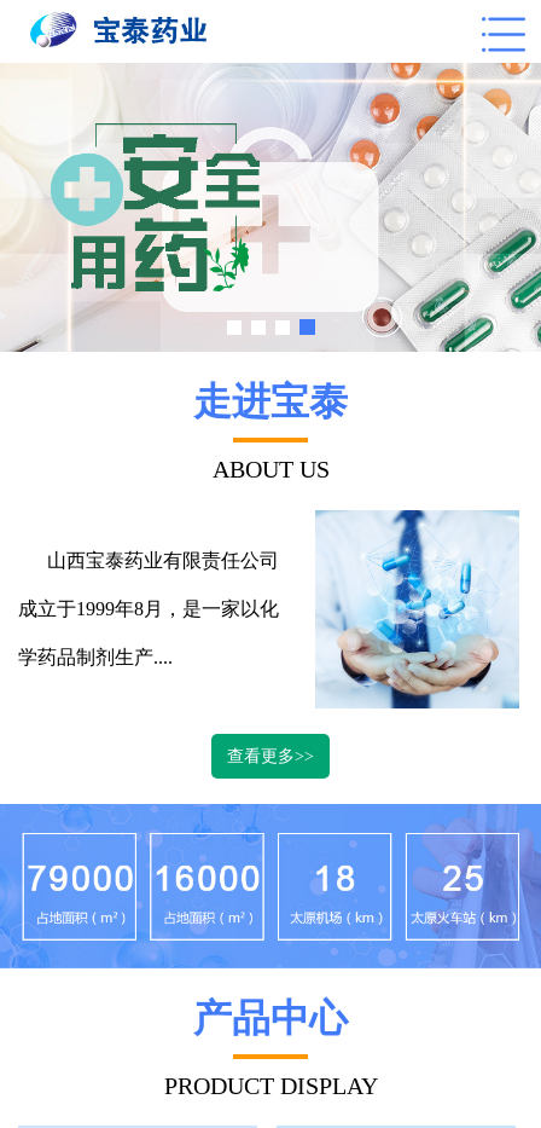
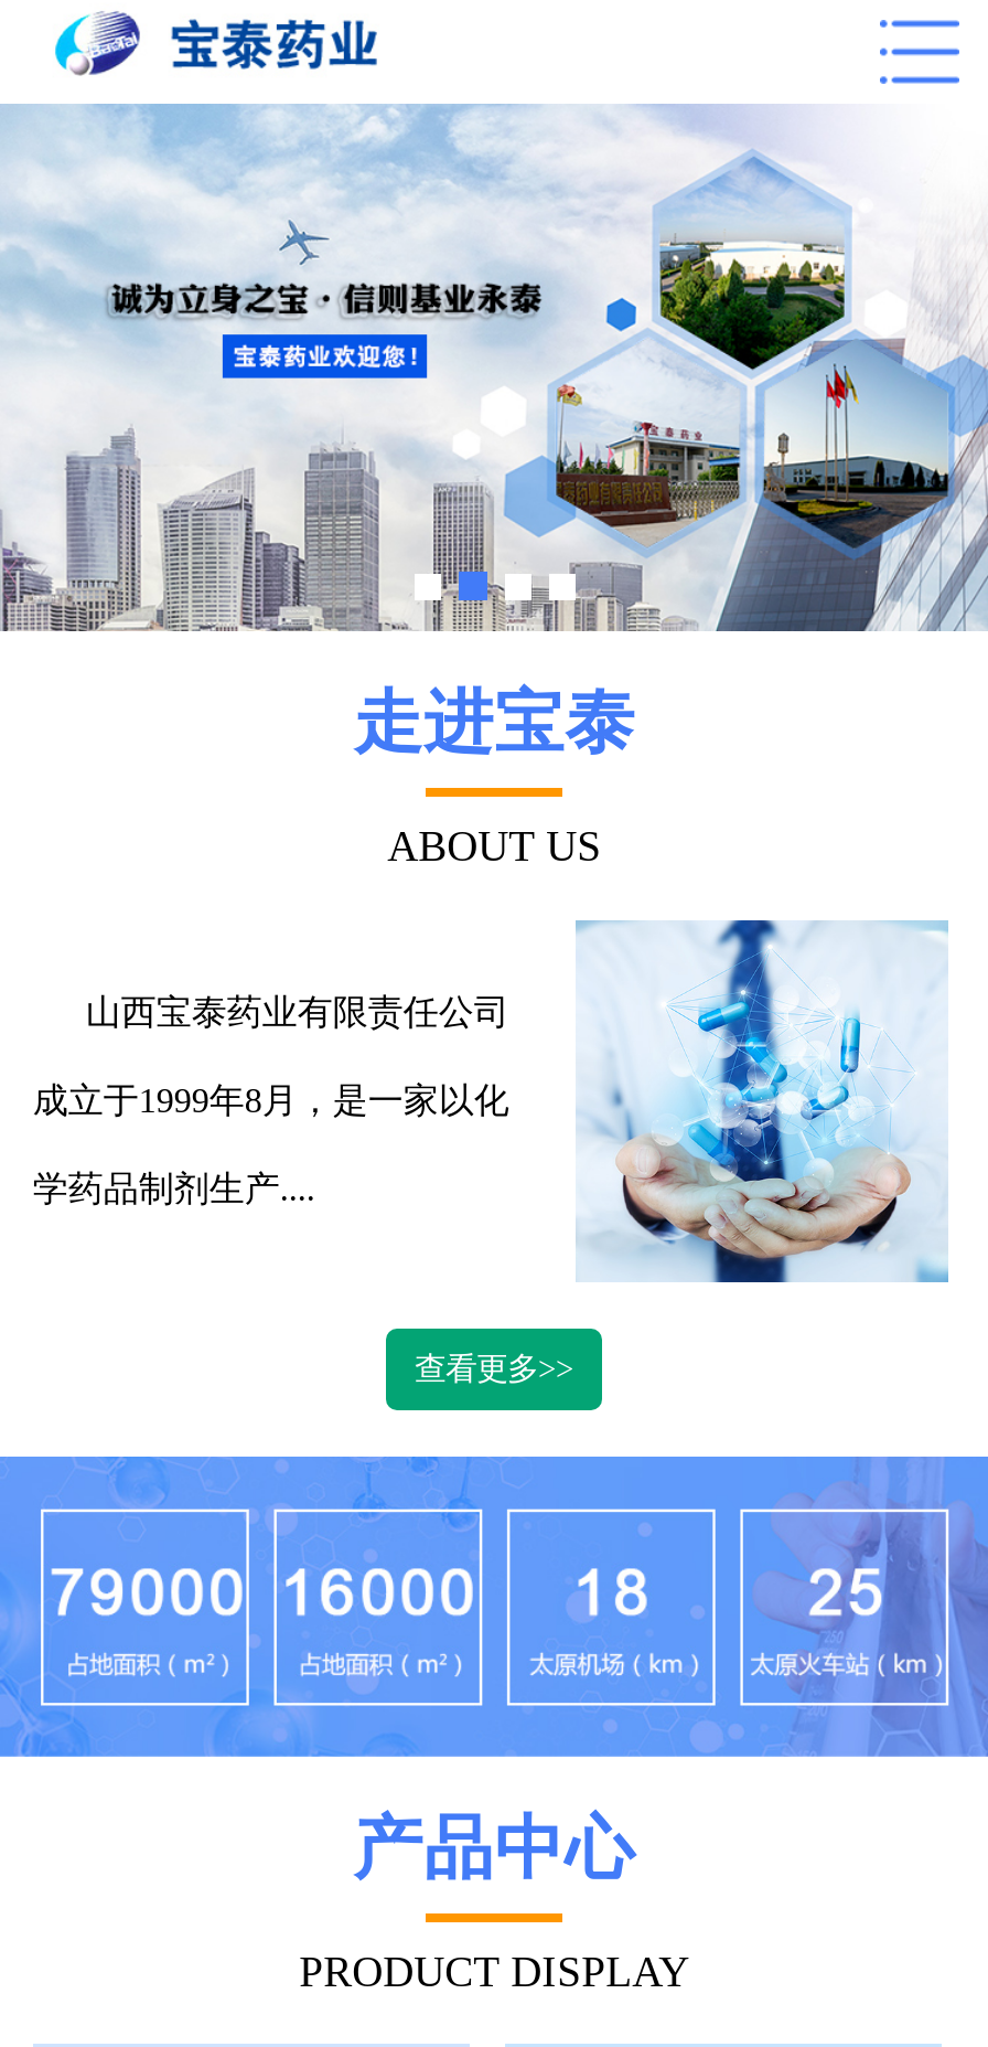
- [image]
+ [image]
